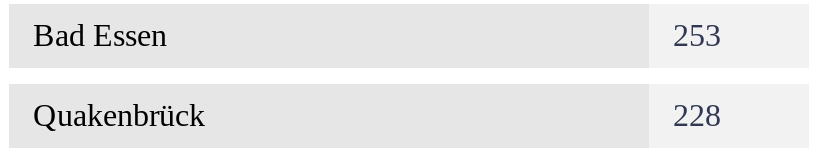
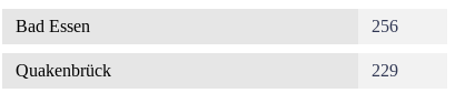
- 253
+ 256

- 228
+ 229
